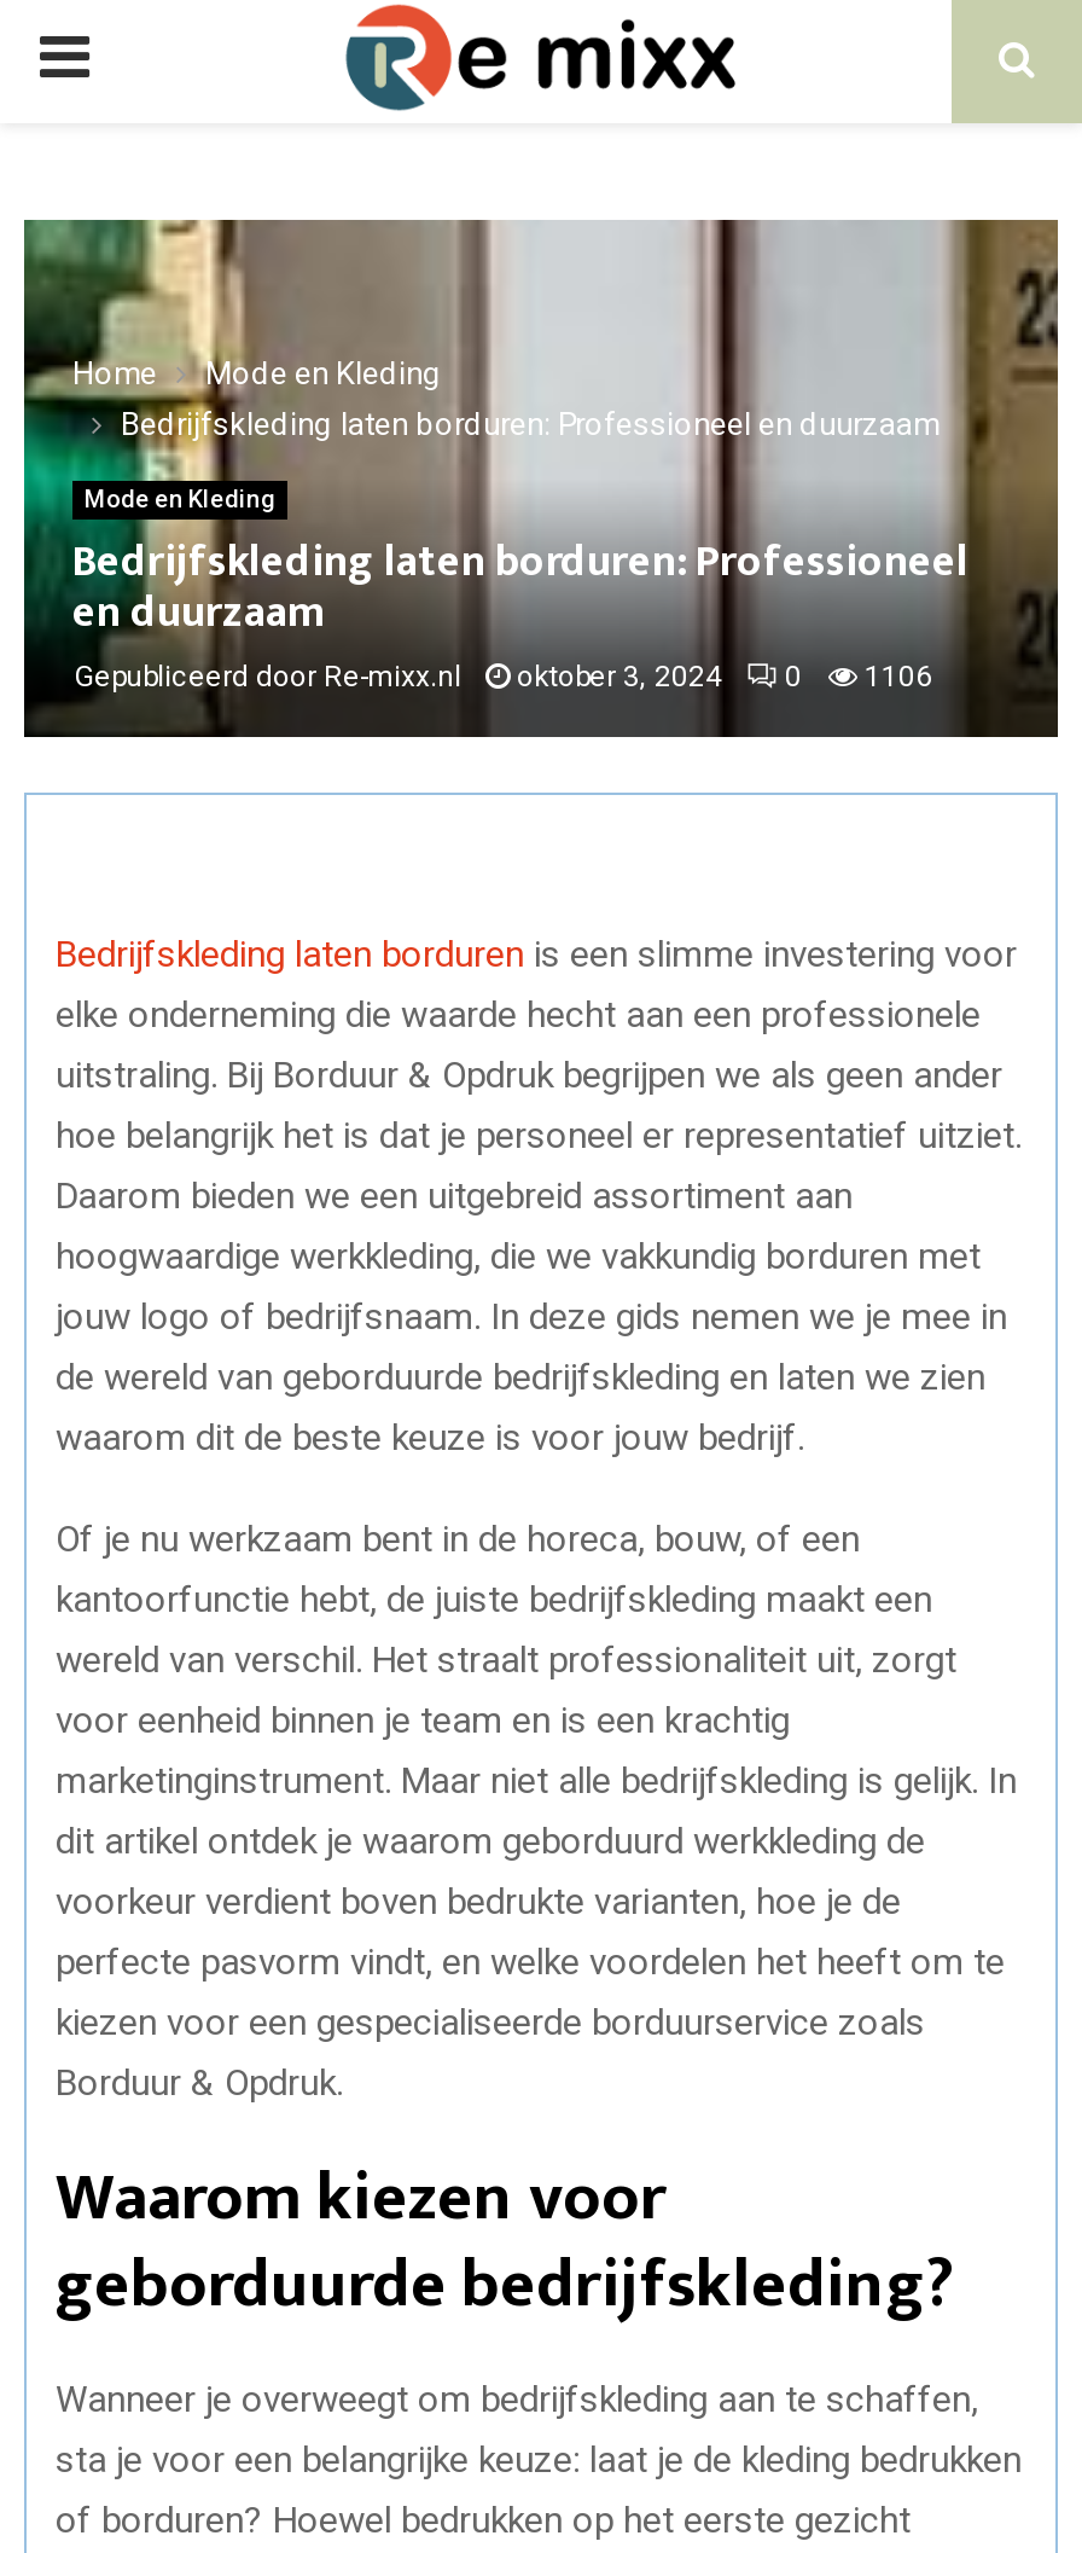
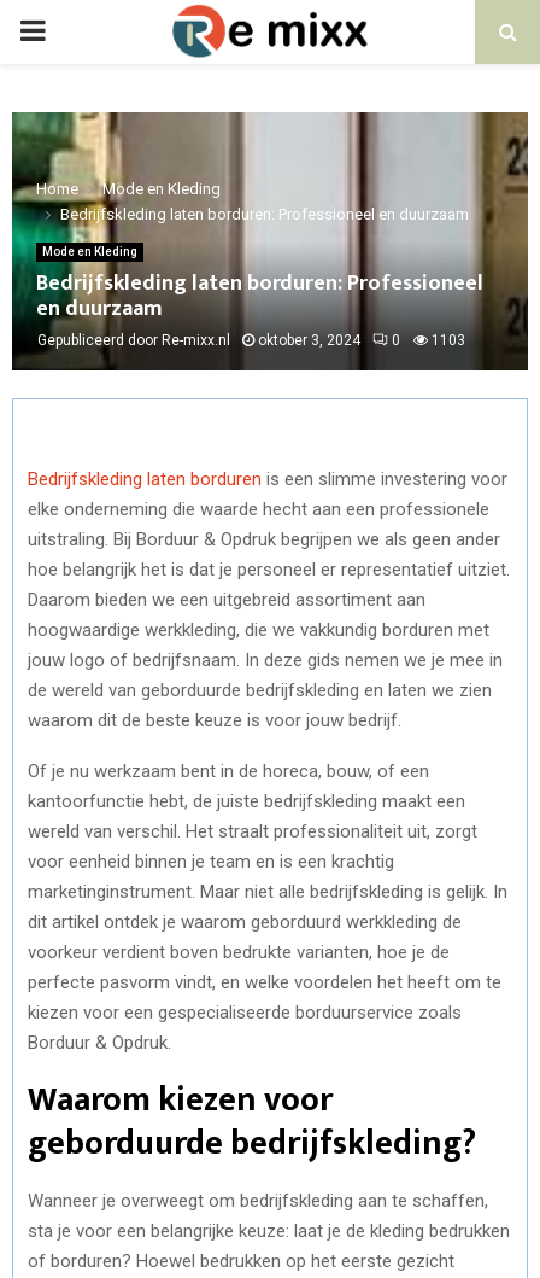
- Gepubliceerd door Re-mixx.nl oktober 3, 2024 0 1106
+ Gepubliceerd door Re-mixx.nl oktober 3, 2024 0 1103
